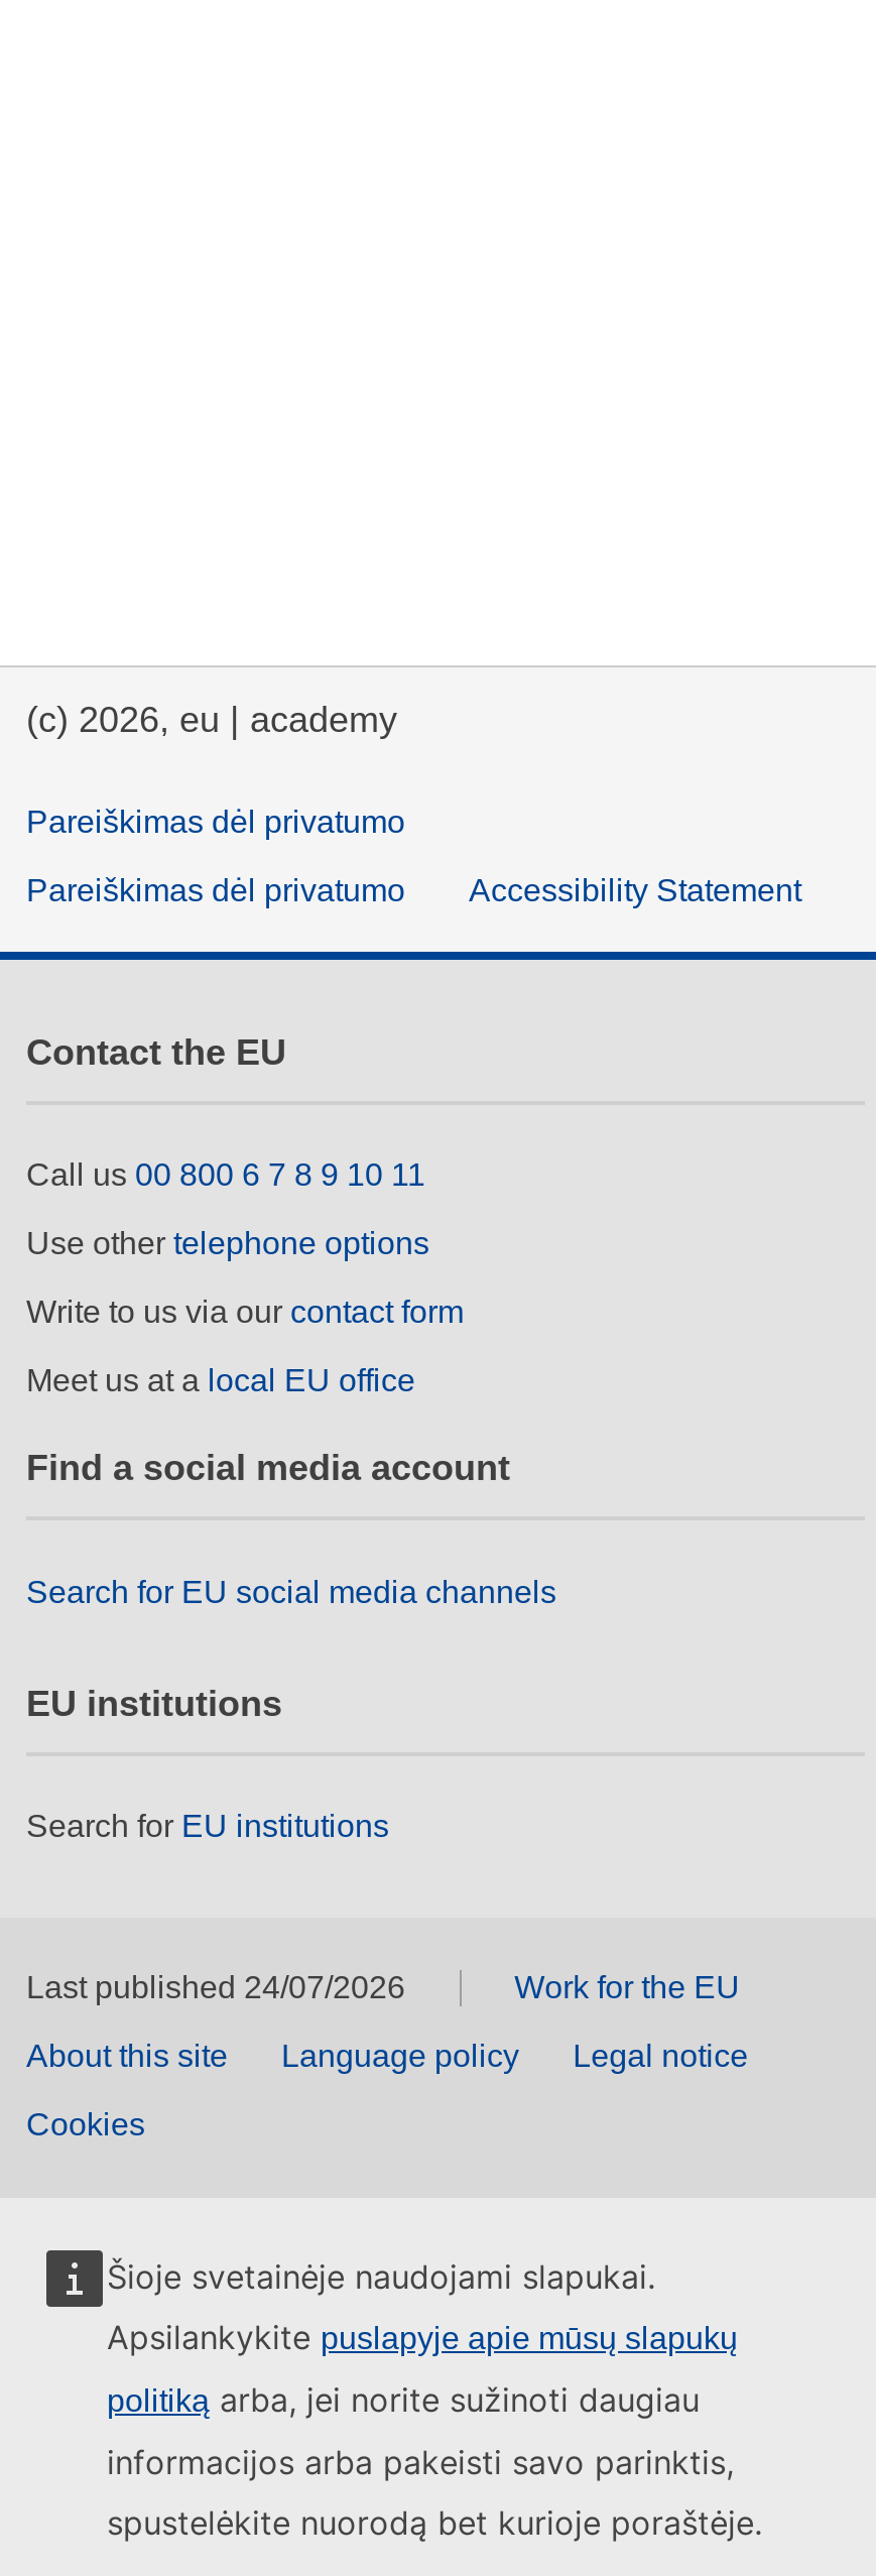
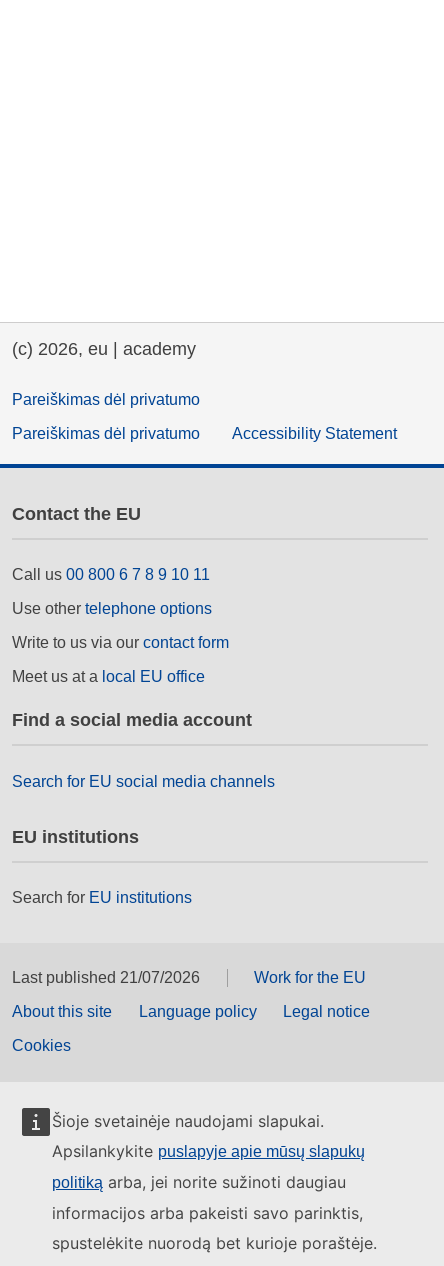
- Last published 24/07/2026
+ Last published 21/07/2026
